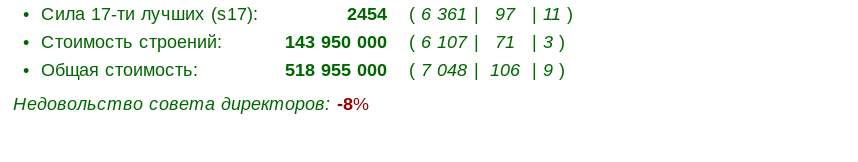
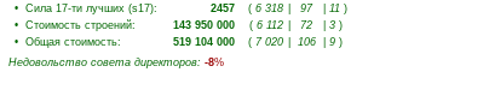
- 2454
+ 2457

- (6 361
+ (6 318

- (6 107
+ (6 112

- 71
+ 72

- 518 955 000
+ 519 104 000

- (7 048
+ (7 020
